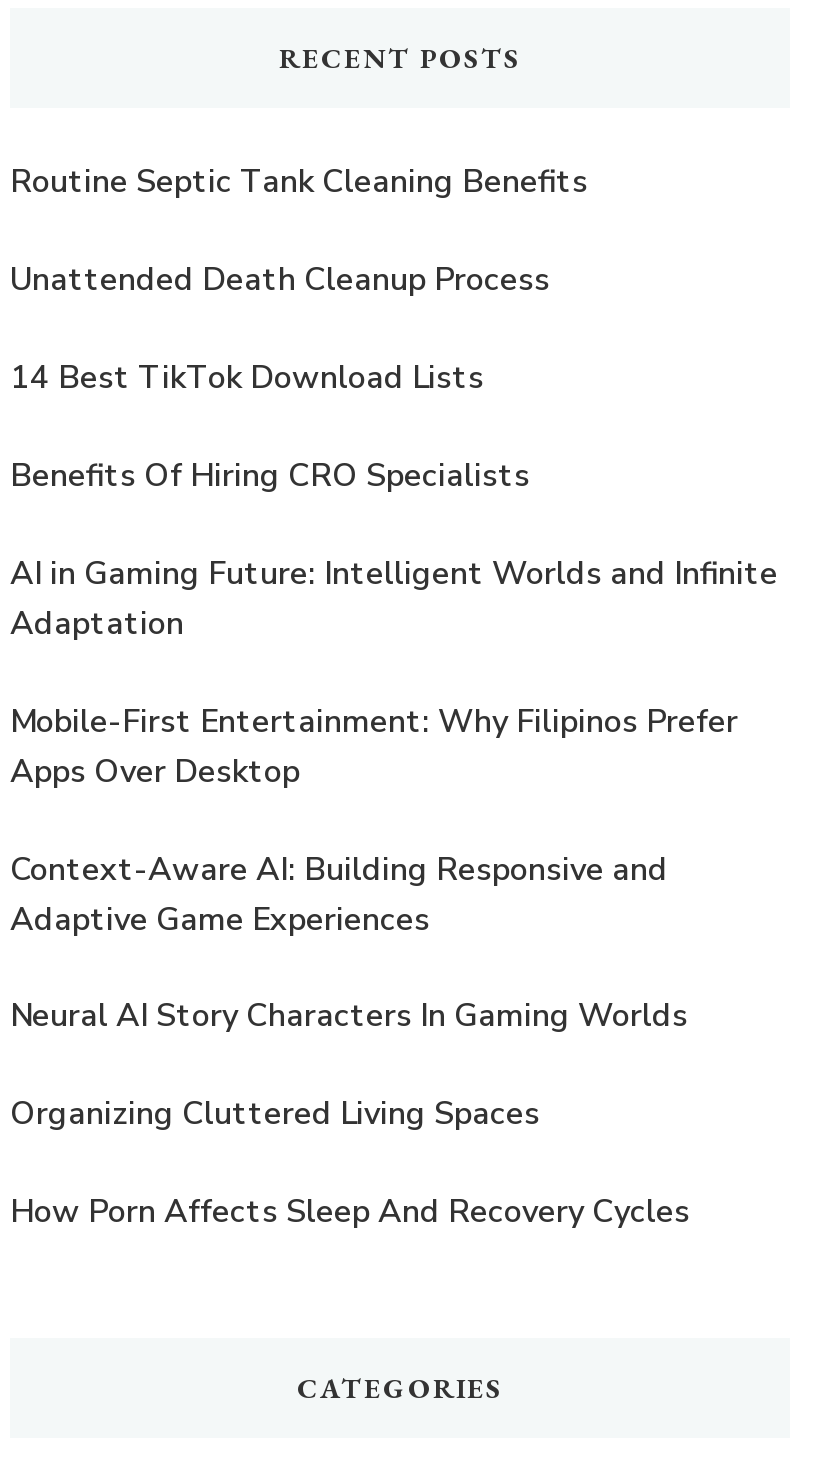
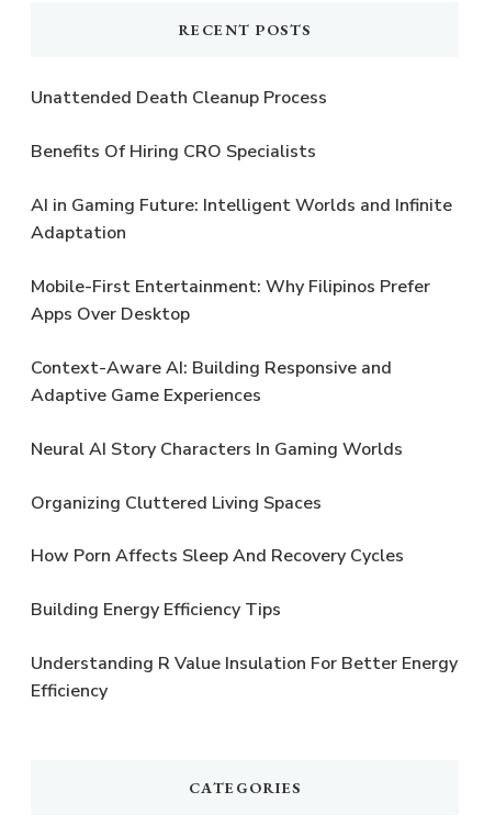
- Routine Septic Tank Cleaning Benefits

moved up: Unattended Death Cleanup Process

- 14 Best TikTok Download Lists

moved up: Benefits Of Hiring CRO Specialists | AI in Gaming Future: Intelligent Worlds and Infinite | Adaptation | ... | Organizing Cluttered Living Spaces | How Porn Affects Sleep And Recovery Cycles

+ Building Energy Efficiency Tips
+ Understanding R Value Insulation For Better Energy
+ Efficiency
